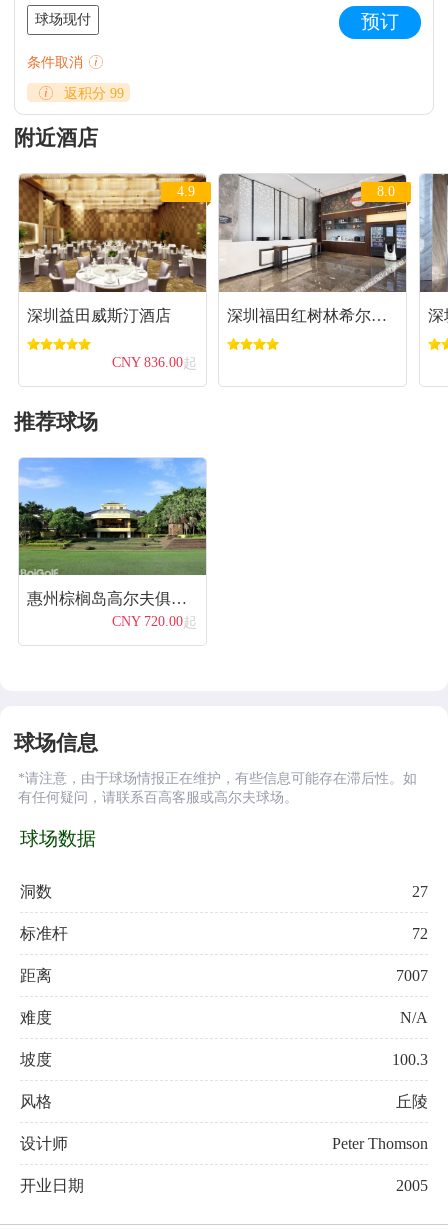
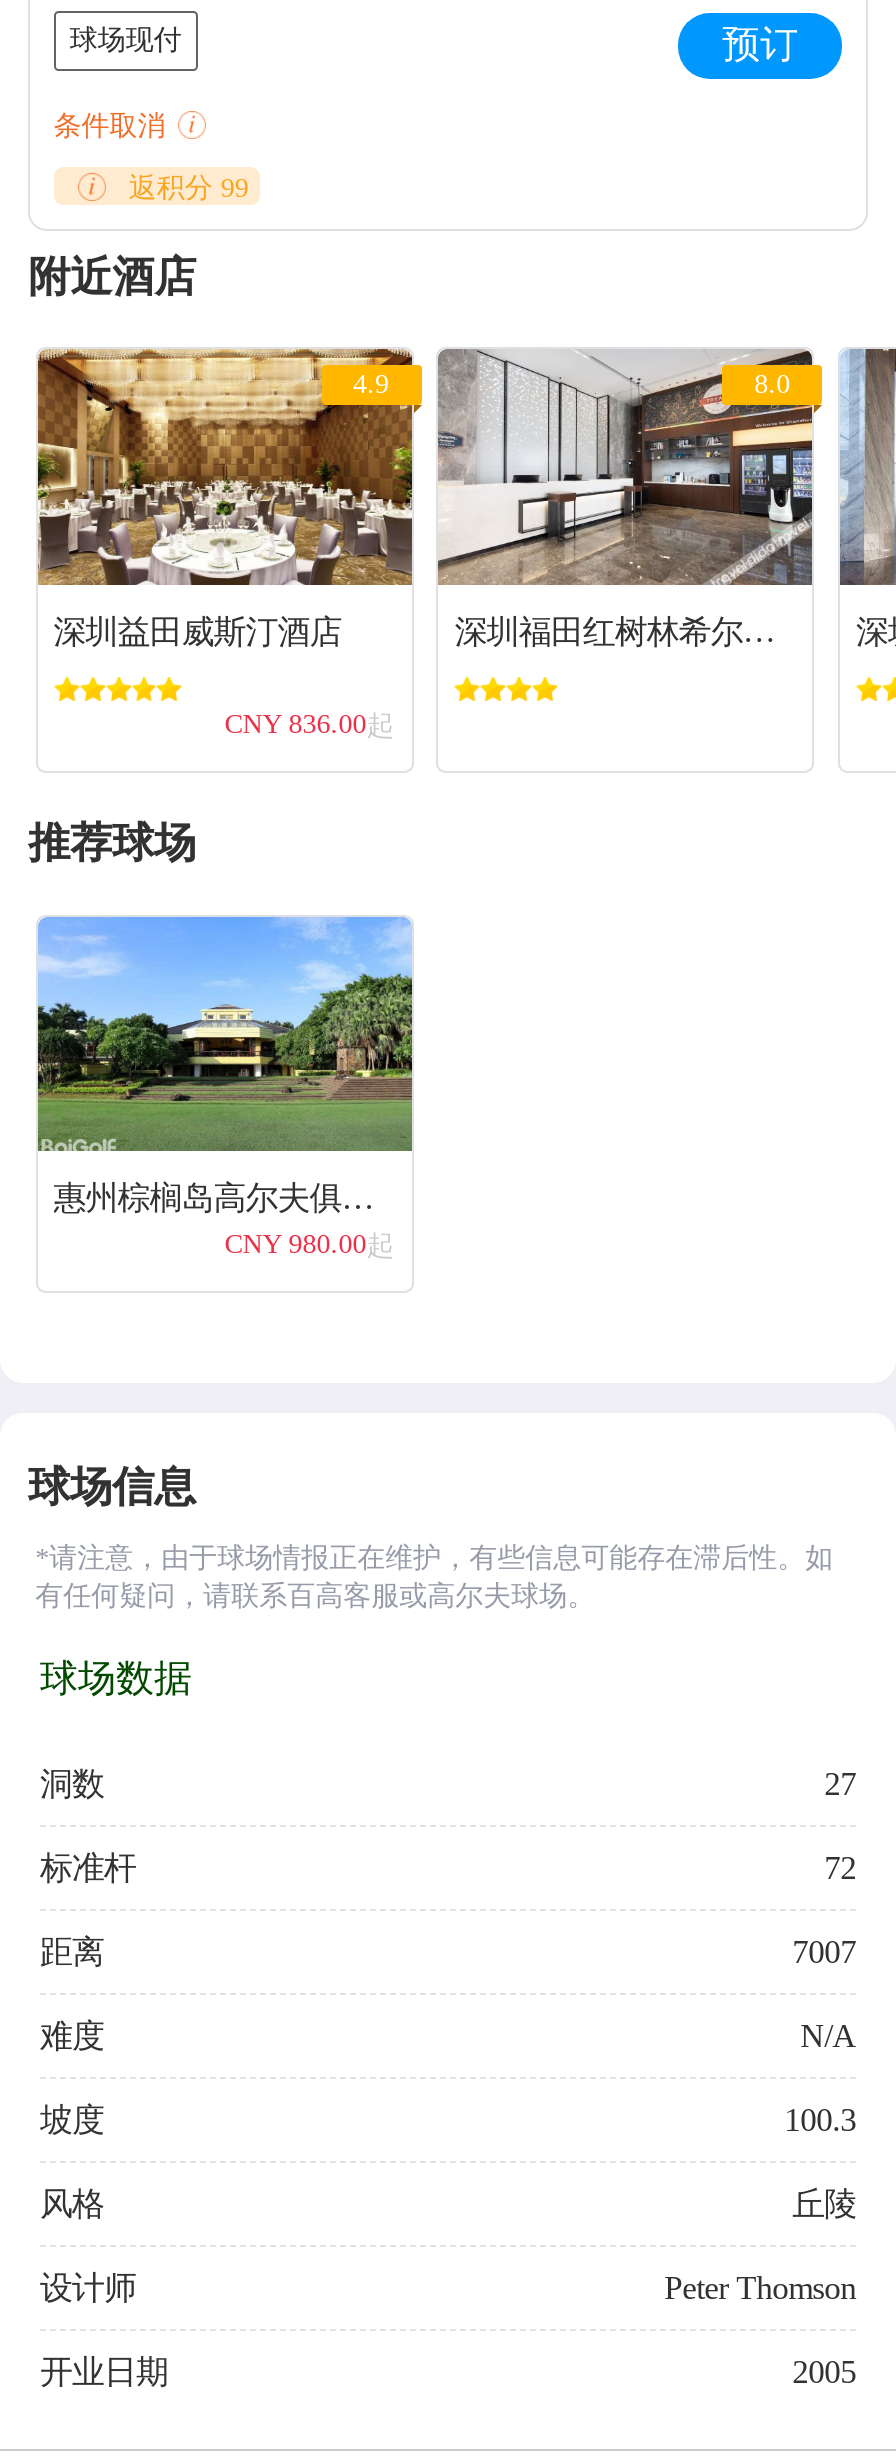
- CNY 720.00起
+ CNY 980.00起
